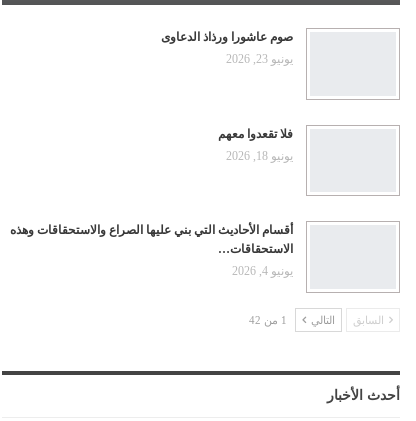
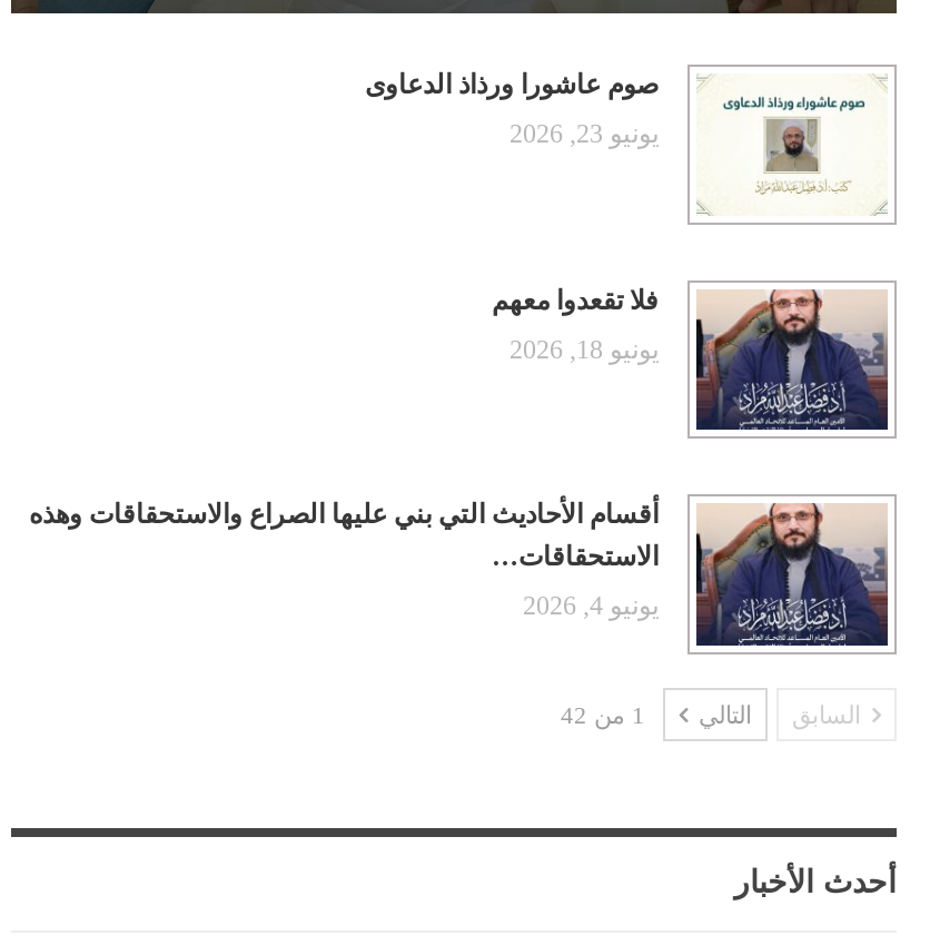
+ [image]

+ [image]

+ [image]
